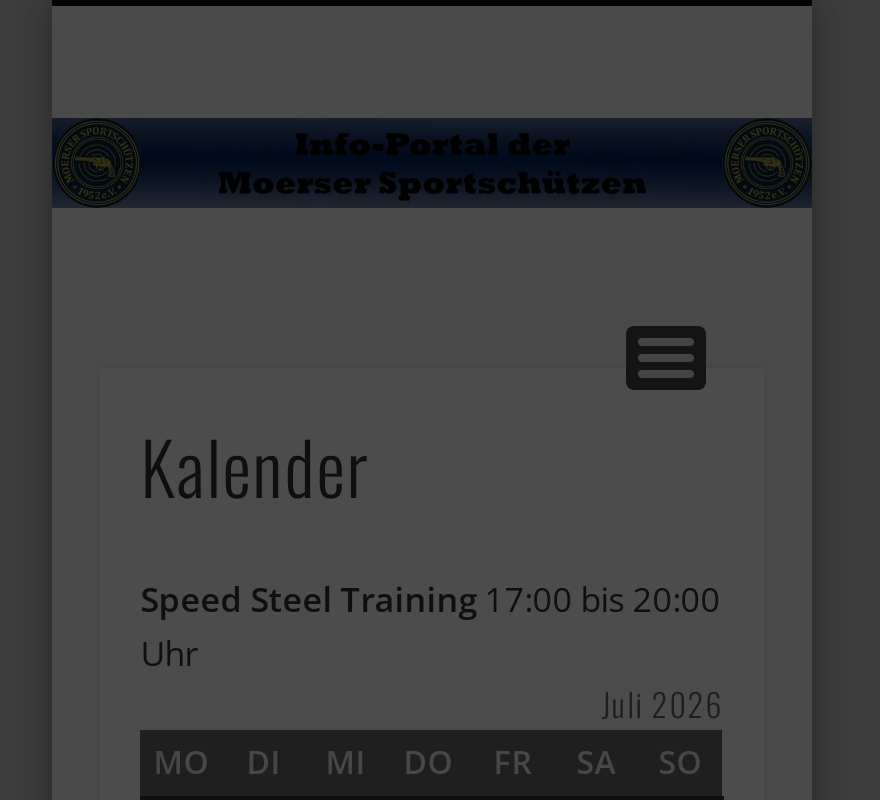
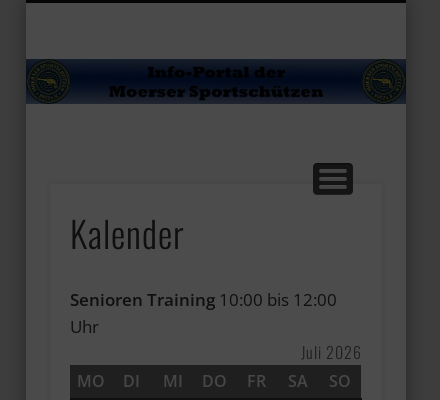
- Speed Steel Training 17:00 bis 20:00
+ Senioren Training 10:00 bis 12:00
